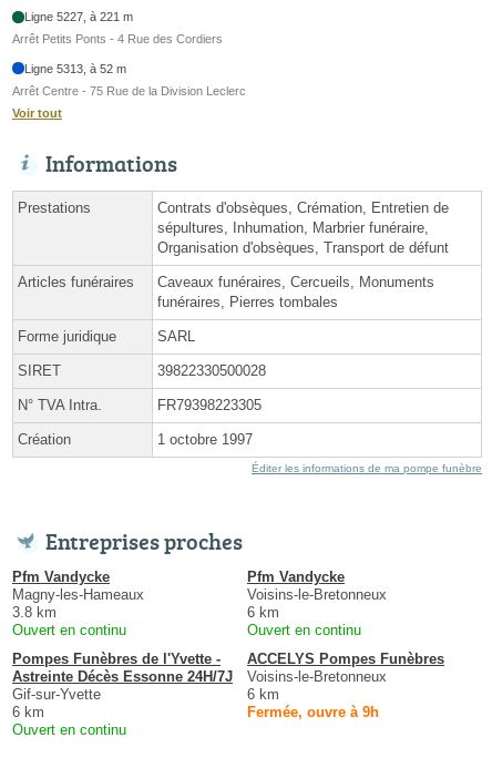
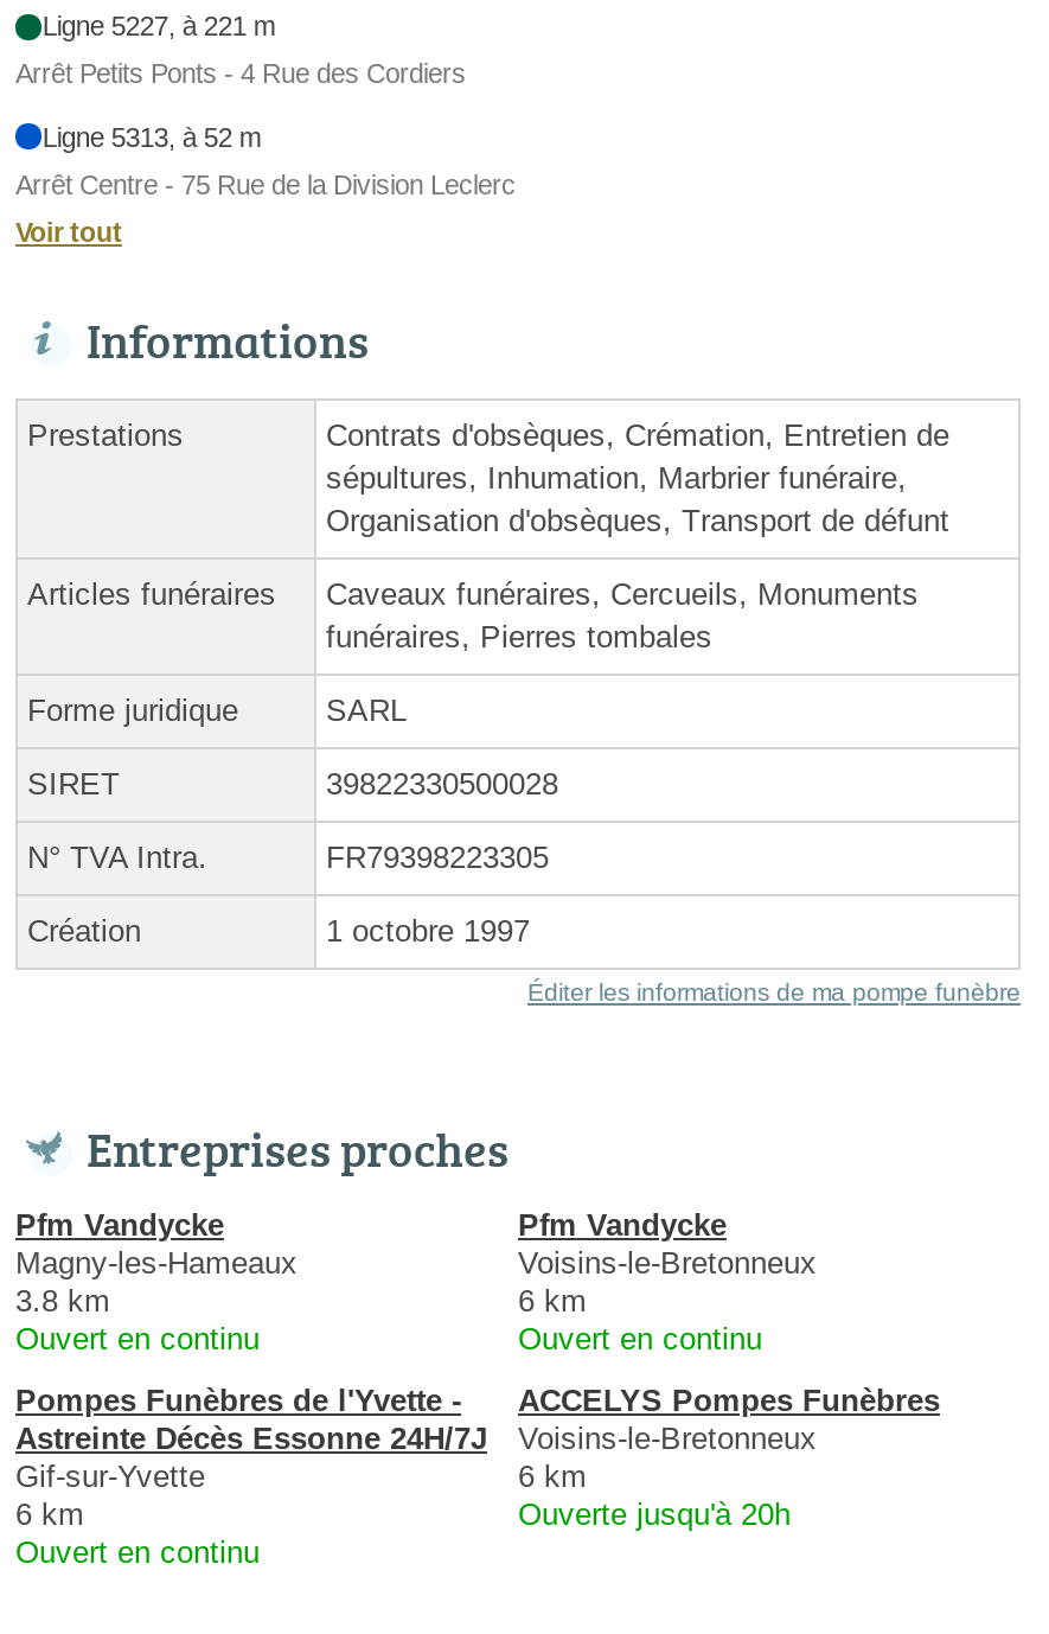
- Fermée, ouvre à 9h
+ Ouverte jusqu'à 20h
